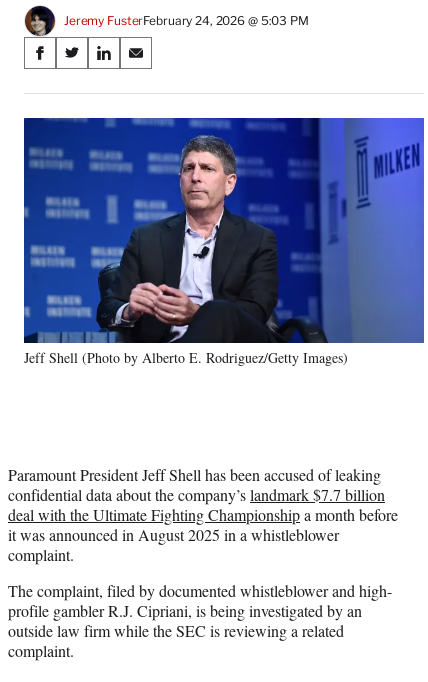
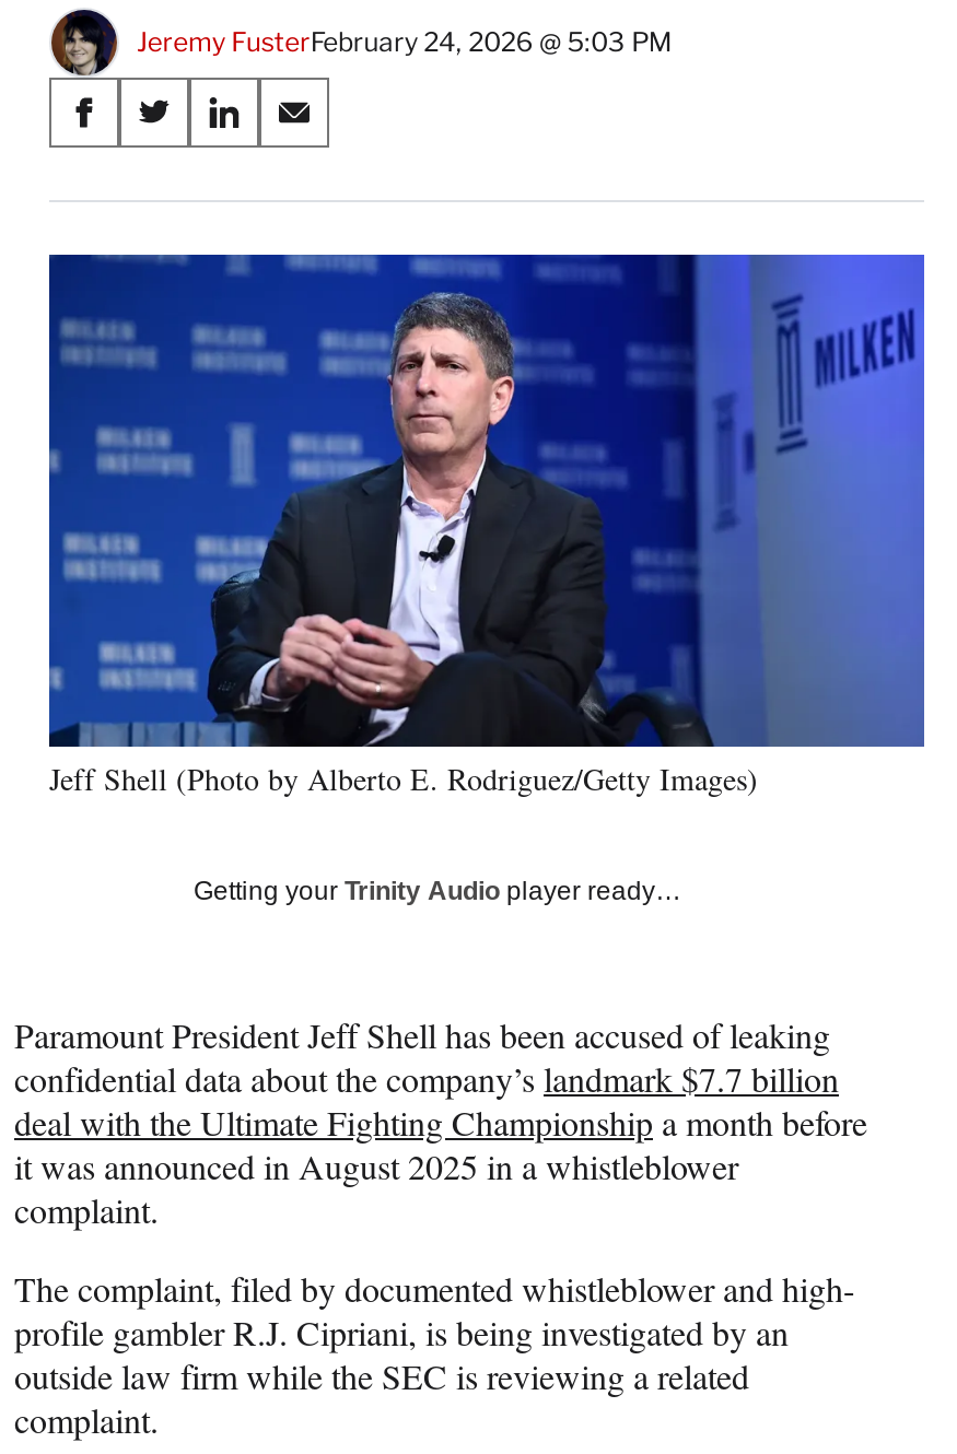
+ Getting your Trinity Audio player ready…
